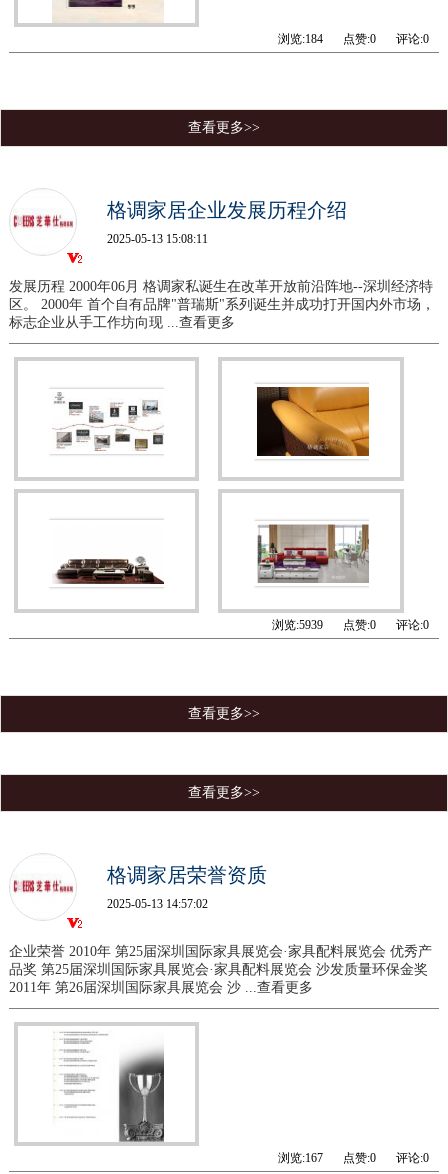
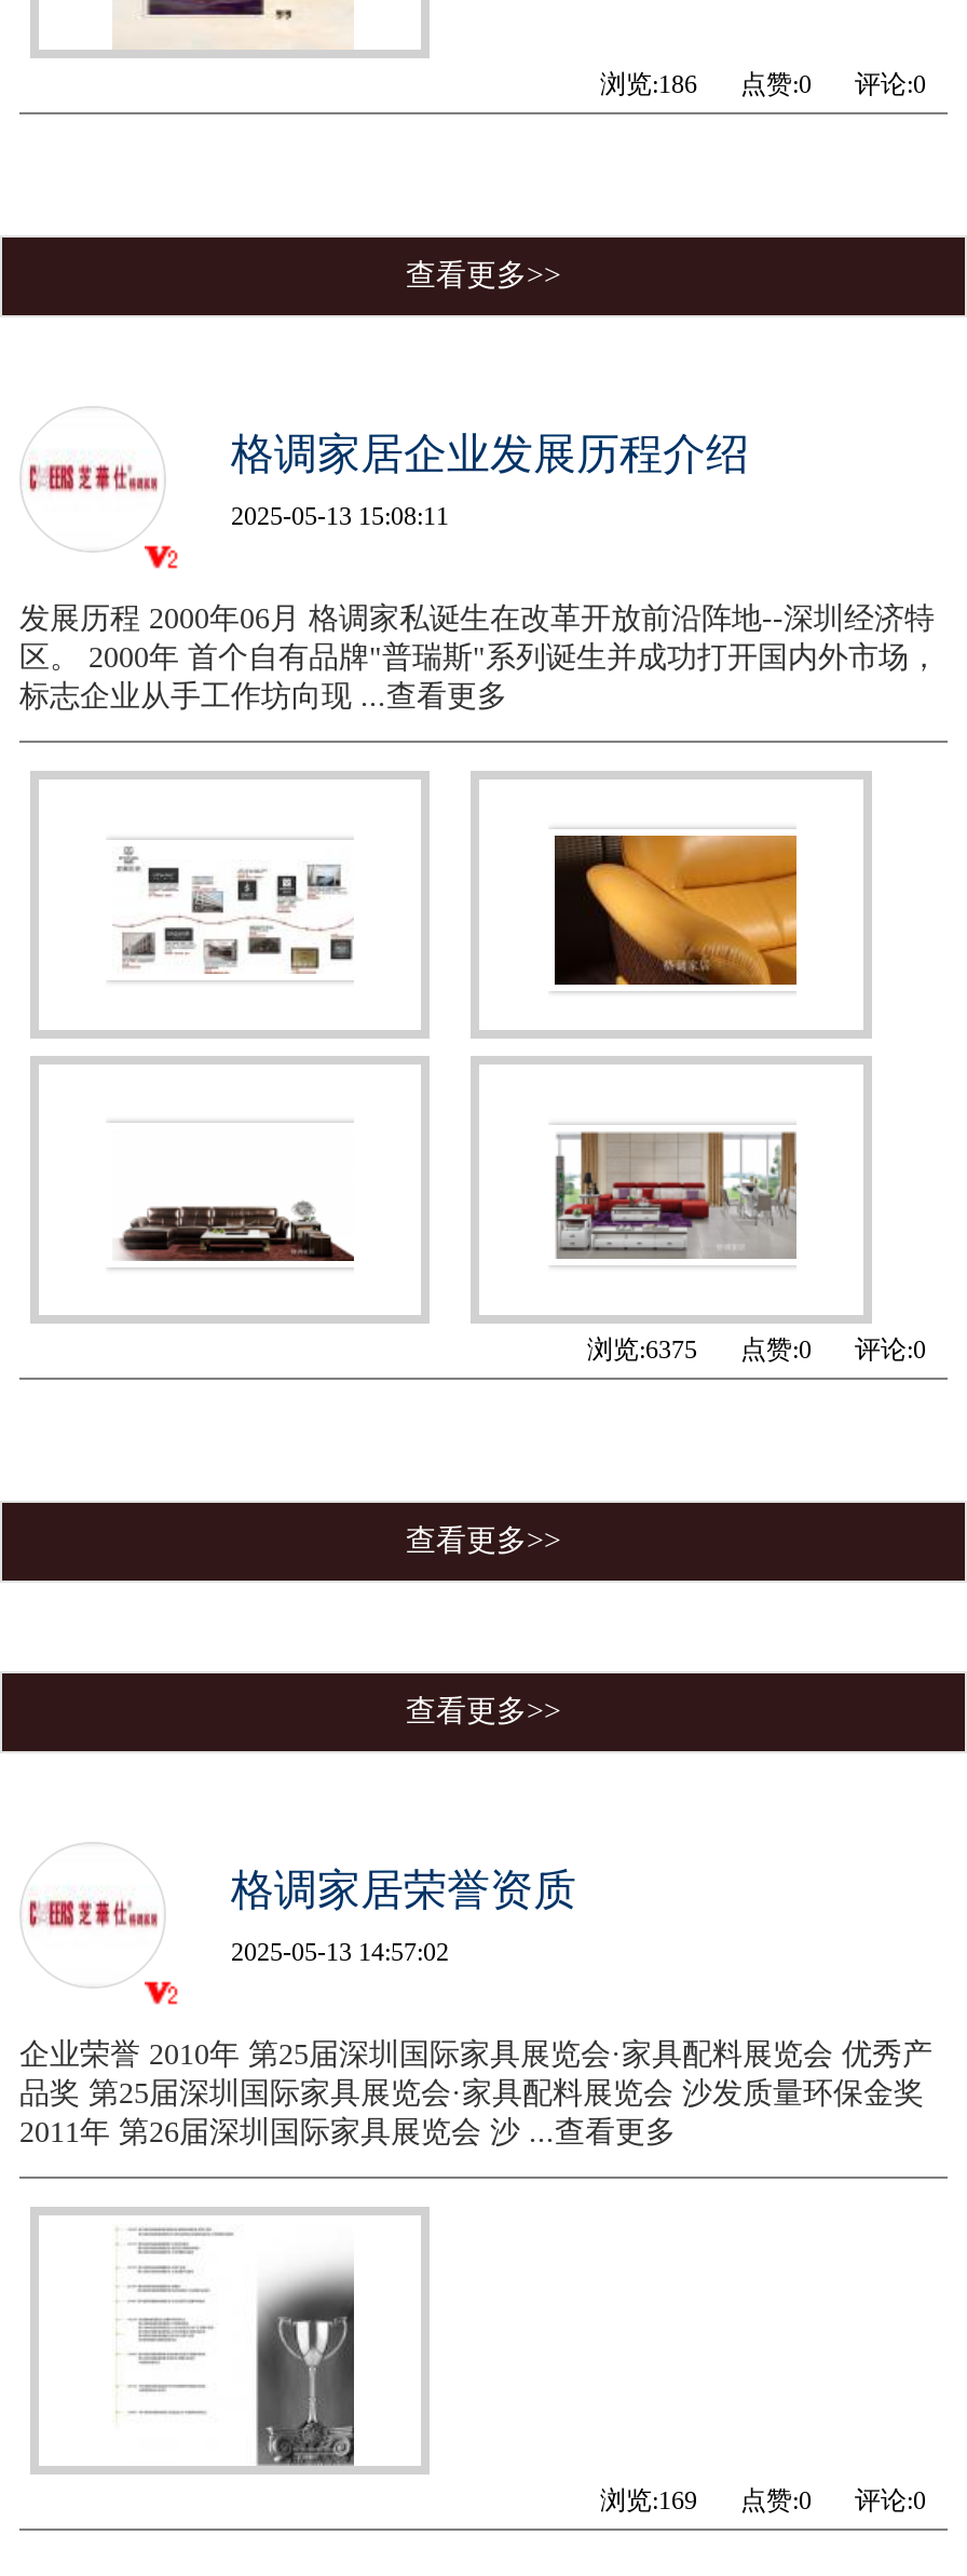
- 浏览:184 点赞:0 评论:0
+ 浏览:186 点赞:0 评论:0

- 浏览:5939 点赞:0 评论:0
+ 浏览:6375 点赞:0 评论:0

- 浏览:167 点赞:0 评论:0
+ 浏览:169 点赞:0 评论:0
